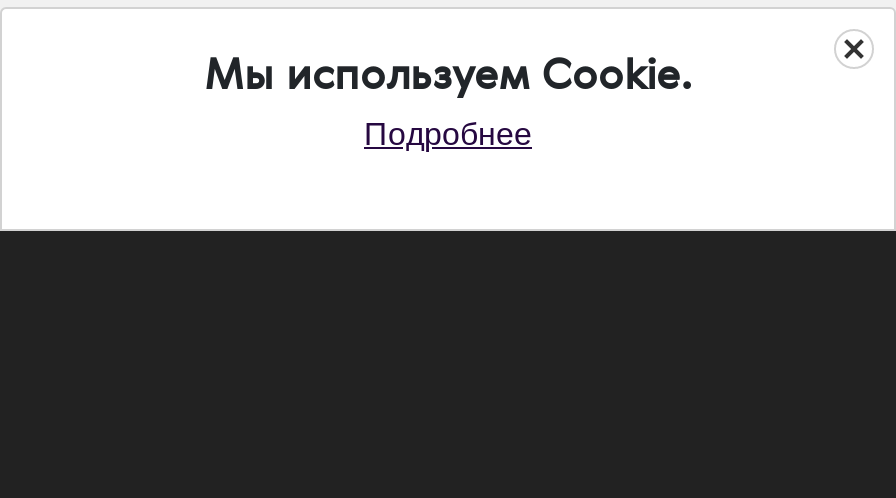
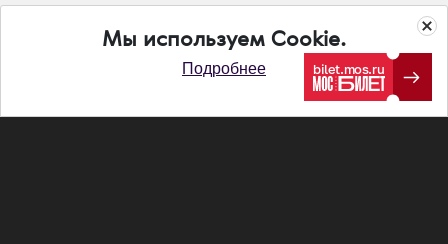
+ [image]
